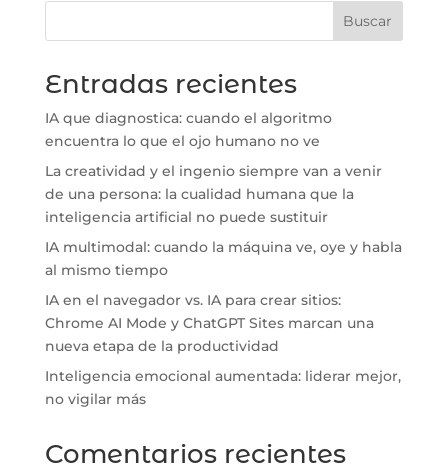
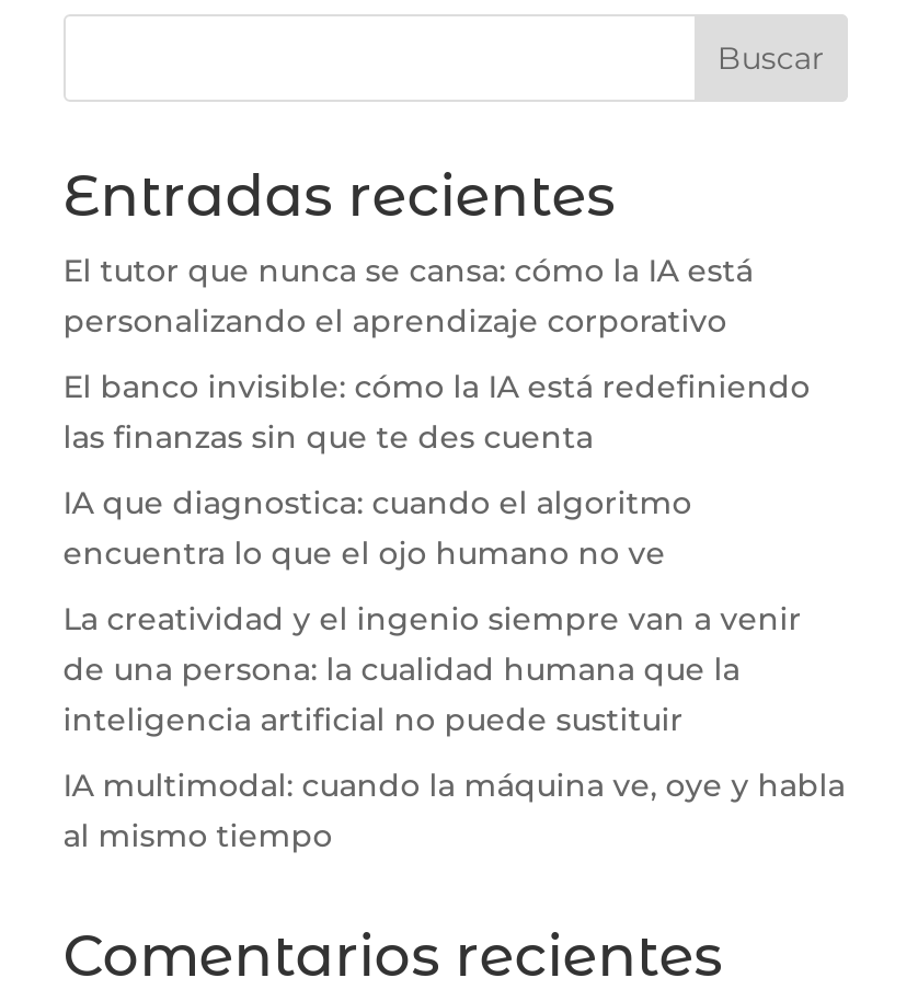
+ El tutor que nunca se cansa: cómo la IA está
+ personalizando el aprendizaje corporativo
+ El banco invisible: cómo la IA está redefiniendo
+ las finanzas sin que te des cuenta

moved down: IA que diagnostica: cuando el algoritmo | encuentra lo que el ojo humano no ve | La creatividad y el ingenio siempre van a venir | de una persona: la cualidad humana que la | inteligencia artificial no puede sustituir | IA multimodal: cuando la máquina ve, oye y habla | al mismo tiempo

- IA en el navegador vs. IA para crear sitios:
- Chrome AI Mode y ChatGPT Sites marcan una
- nueva etapa de la productividad
- Inteligencia emocional aumentada: liderar mejor,
- no vigilar más
